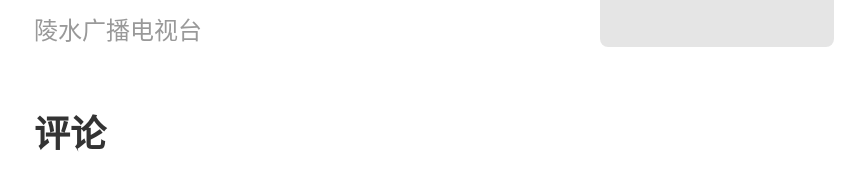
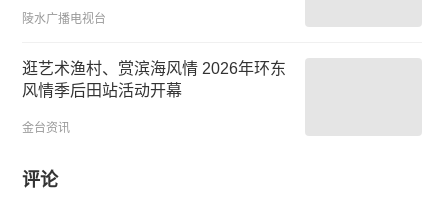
+ 逛艺术渔村、赏滨海风情 2026年环东
+ 风情季后田站活动开幕
+ 金台资讯
